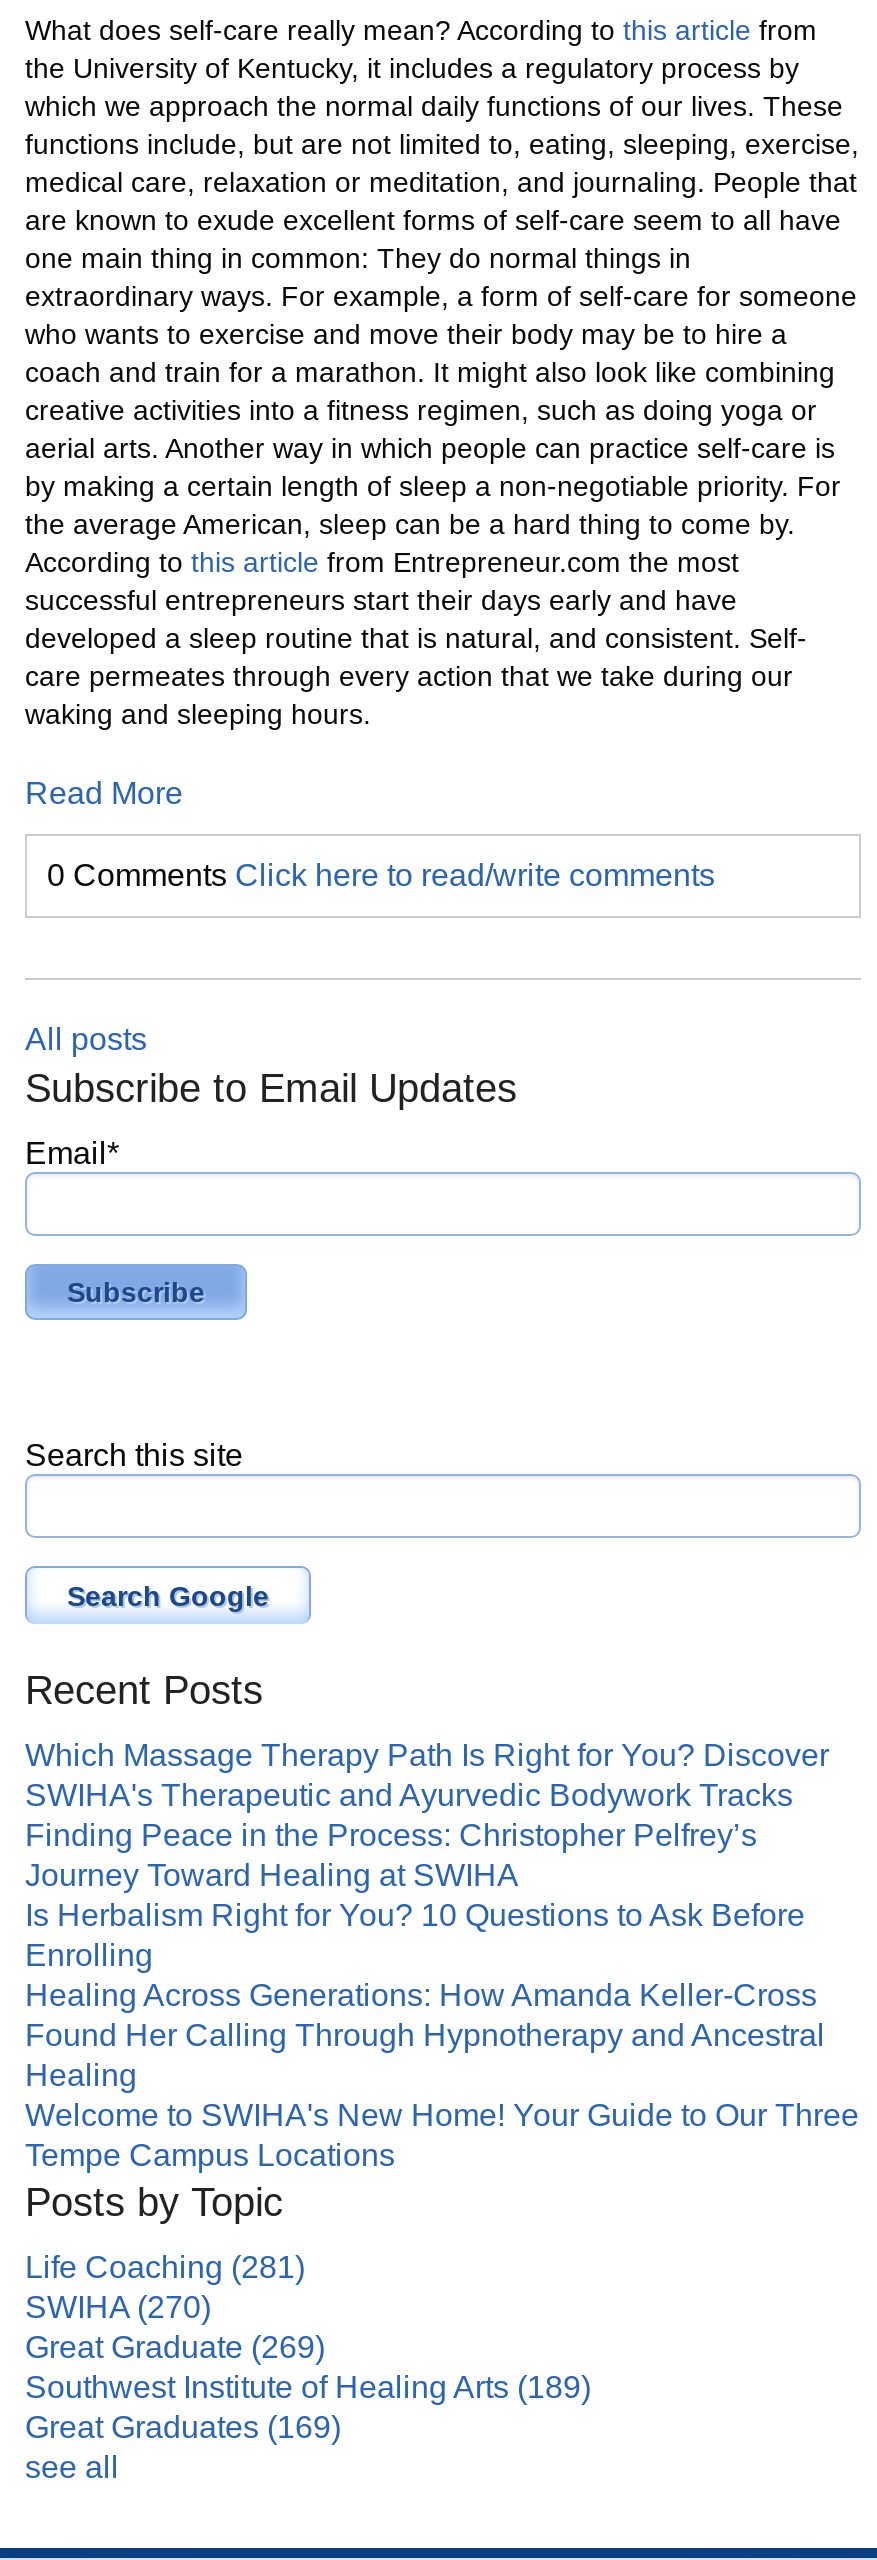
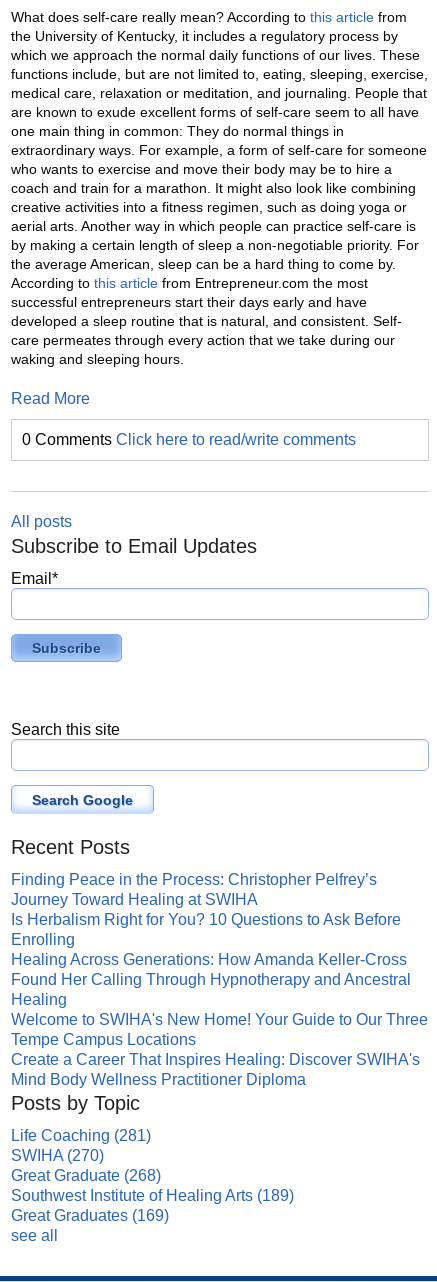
- Which Massage Therapy Path Is Right for You? Discover
- SWIHA's Therapeutic and Ayurvedic Bodywork Tracks

moved up: Finding Peace in the Process: Christopher Pelfrey’s | Journey Toward Healing at SWIHA | Is Herbalism Right for You? 10 Questions to Ask Before | ... | Welcome to SWIHA's New Home! Your Guide to Our Three | Tempe Campus Locations

+ Create a Career That Inspires Healing: Discover SWIHA's
+ Mind Body Wellness Practitioner Diploma

- Great Graduate (269)
+ Great Graduate (268)
